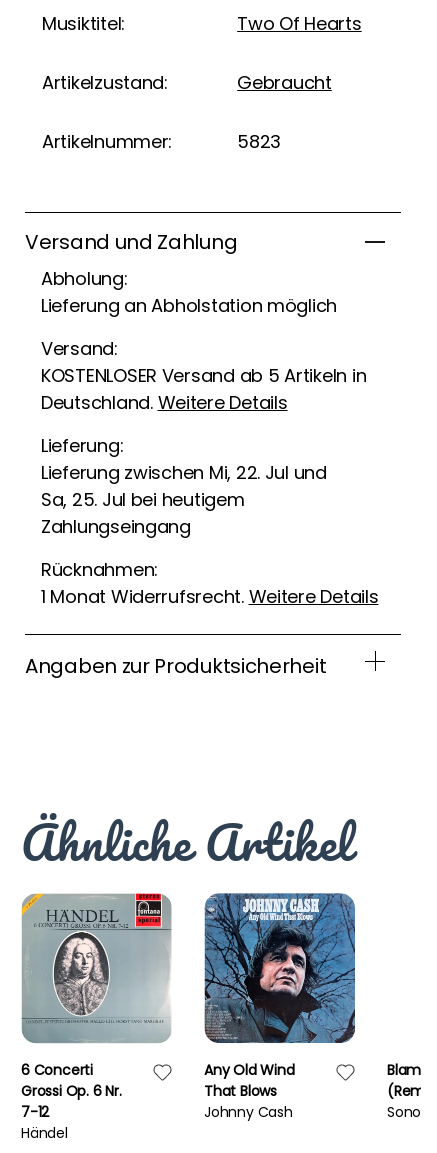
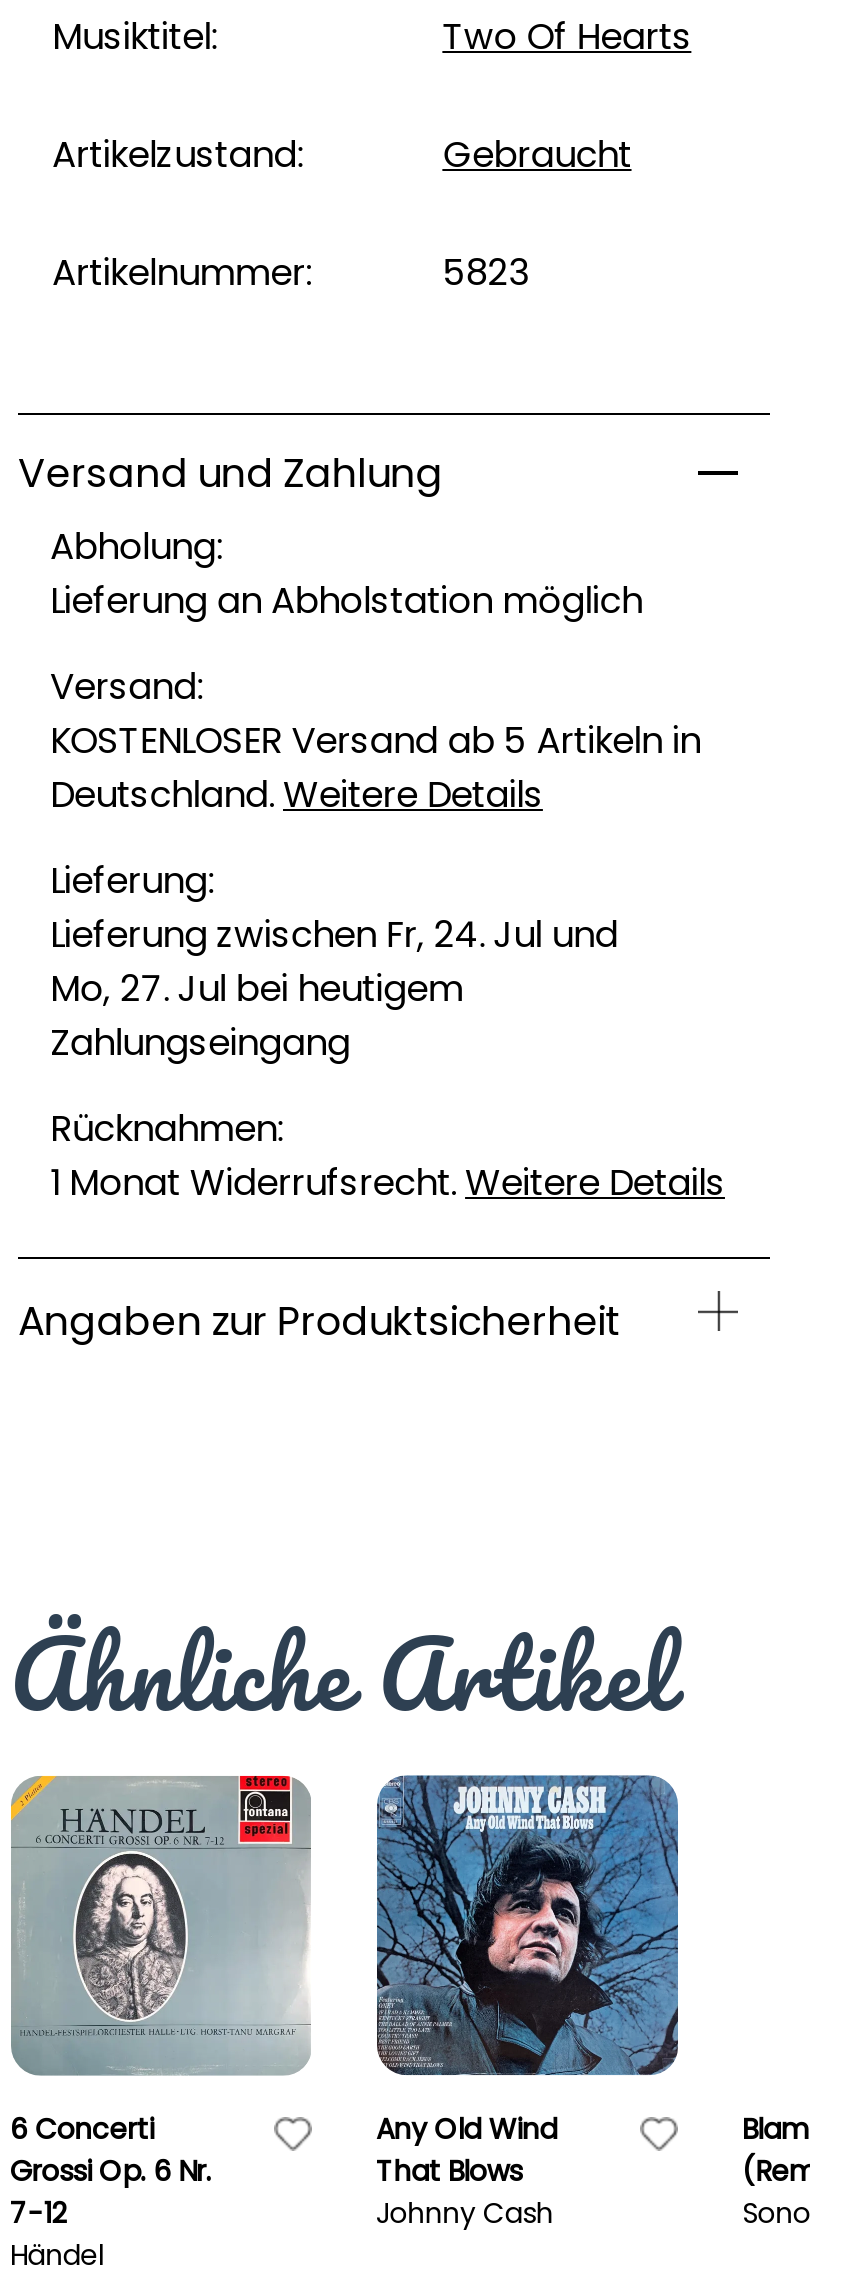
- Lieferung zwischen Mi, 22. Jul und
+ Lieferung zwischen Fr, 24. Jul und

- Sa, 25. Jul bei heutigem
+ Mo, 27. Jul bei heutigem
